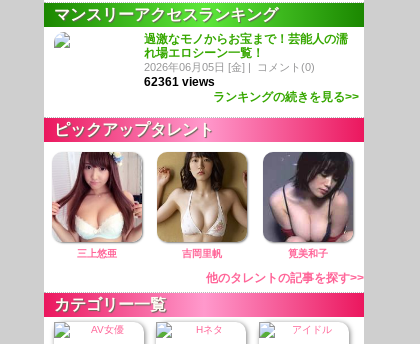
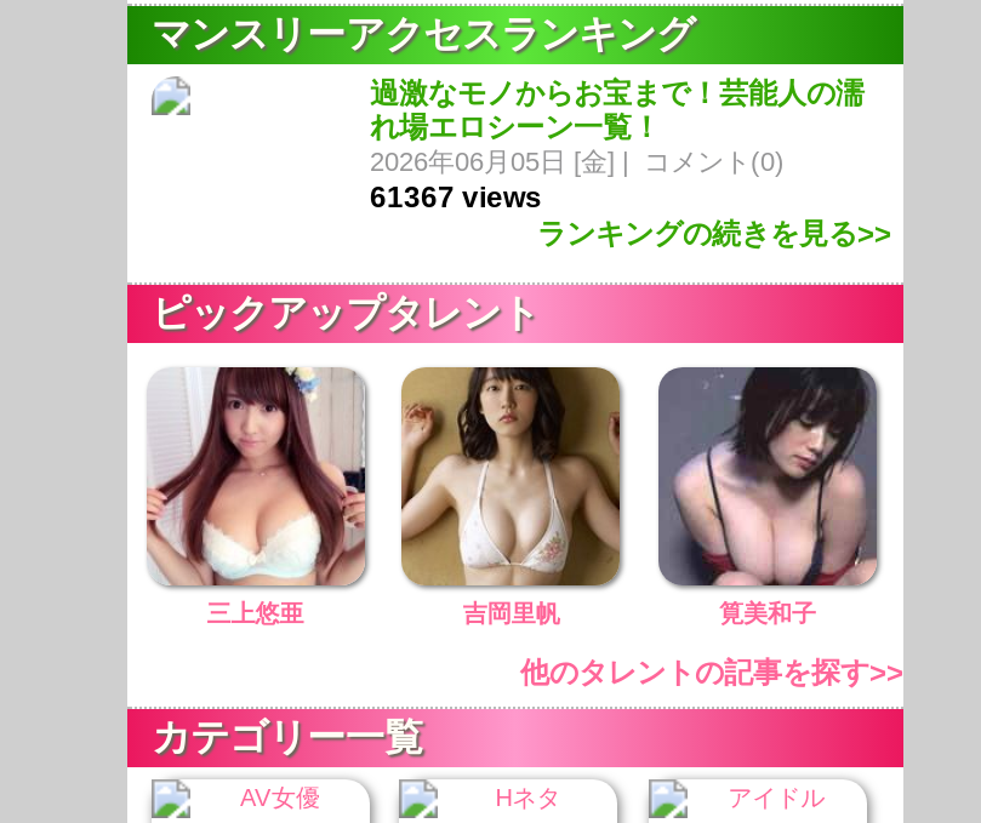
- 62361 views
+ 61367 views
